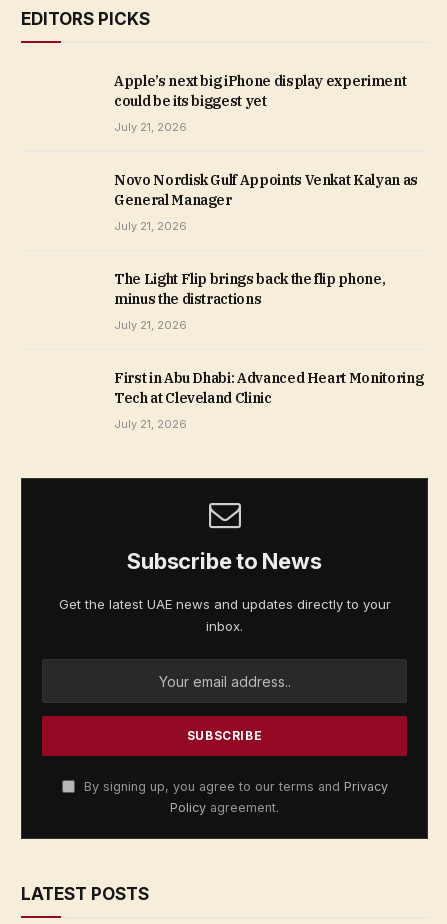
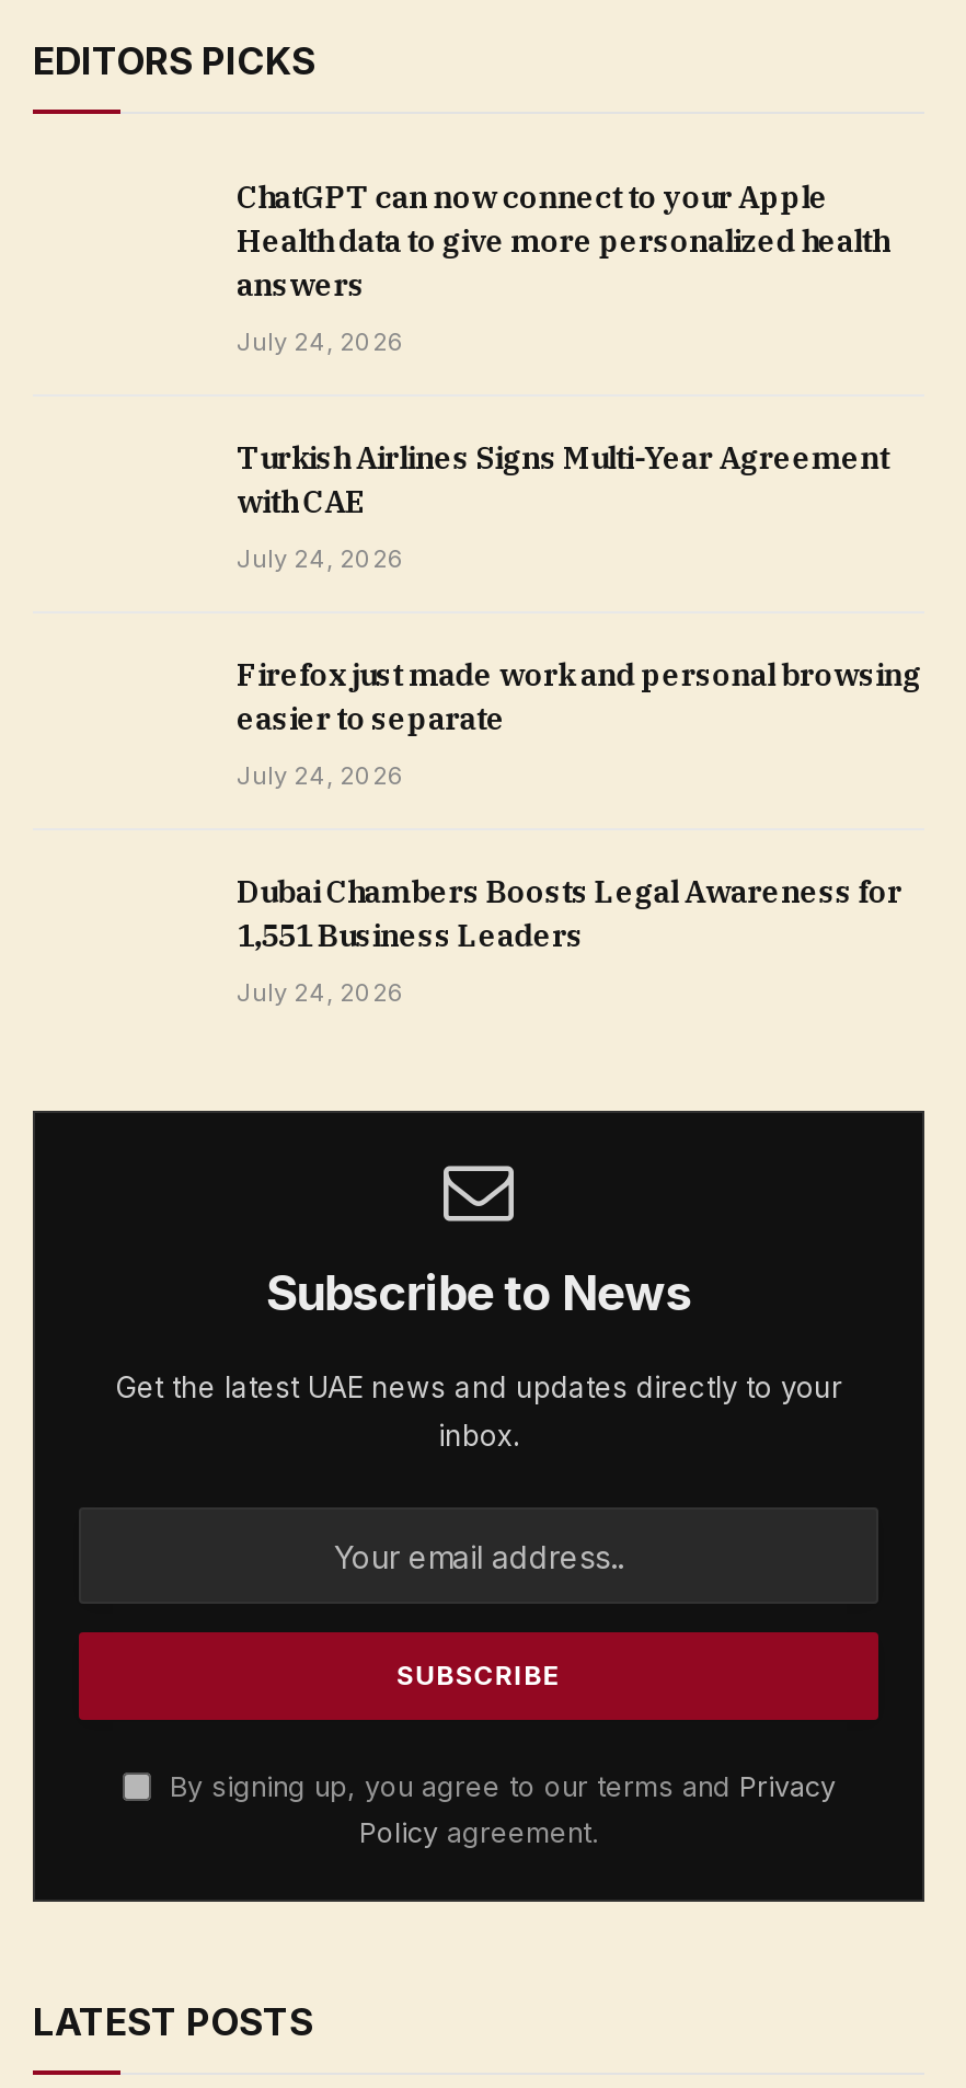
- Apple’s next big iPhone display experiment
- could be its biggest yet
+ ChatGPT can now connect to your Apple
+ Health data to give more personalized health
+ answers

- July 21, 2026
+ July 24, 2026

- Novo Nordisk Gulf Appoints Venkat Kalyan as
- General Manager
+ Turkish Airlines Signs Multi-Year Agreement
+ with CAE

- July 21, 2026
+ July 24, 2026

- The Light Flip brings back the flip phone,
- minus the distractions
+ Firefox just made work and personal browsing
+ easier to separate

- July 21, 2026
+ July 24, 2026

- First in Abu Dhabi: Advanced Heart Monitoring
- Tech at Cleveland Clinic
+ Dubai Chambers Boosts Legal Awareness for
+ 1,551 Business Leaders

- July 21, 2026
+ July 24, 2026
